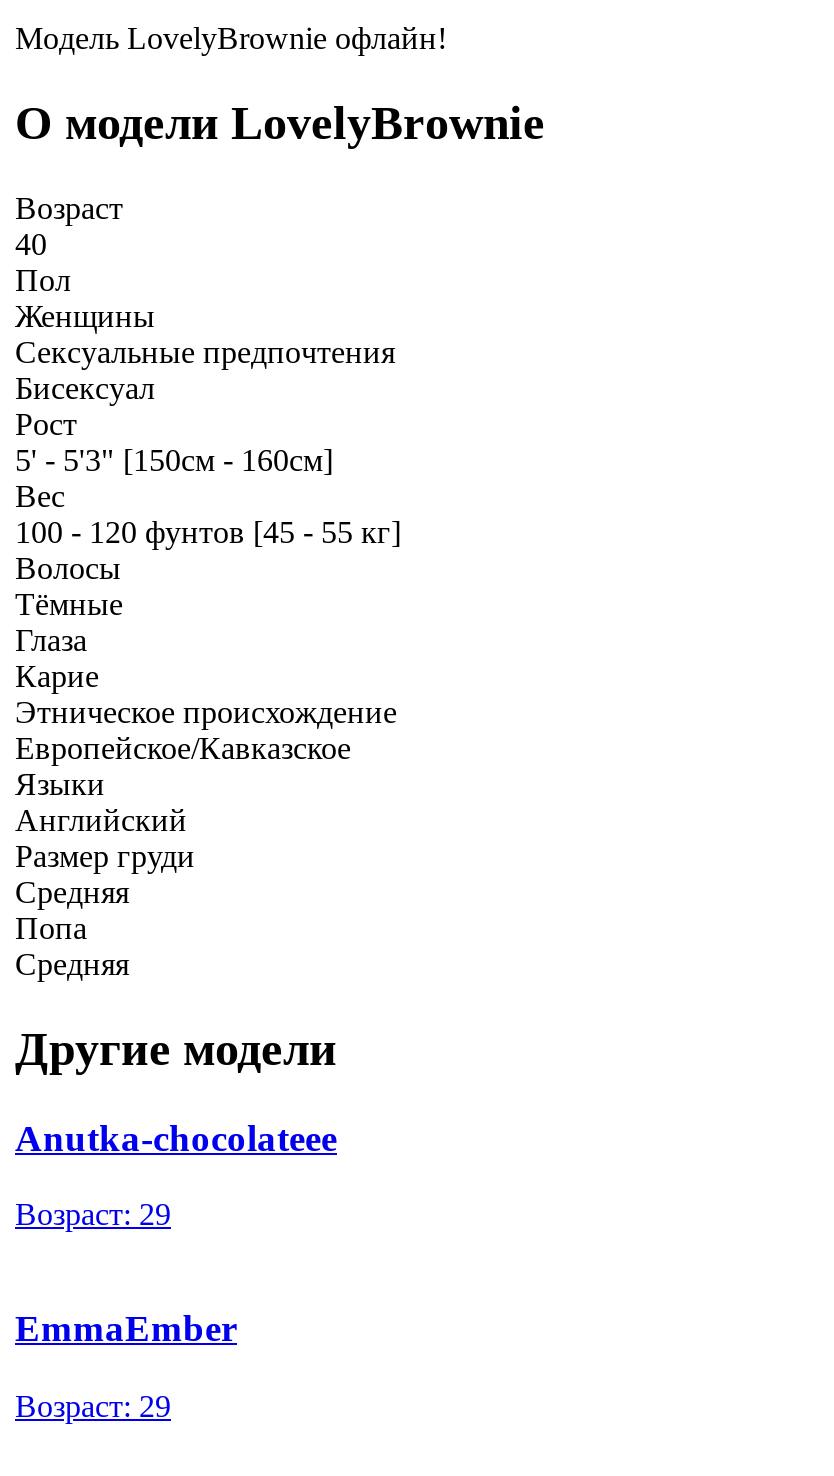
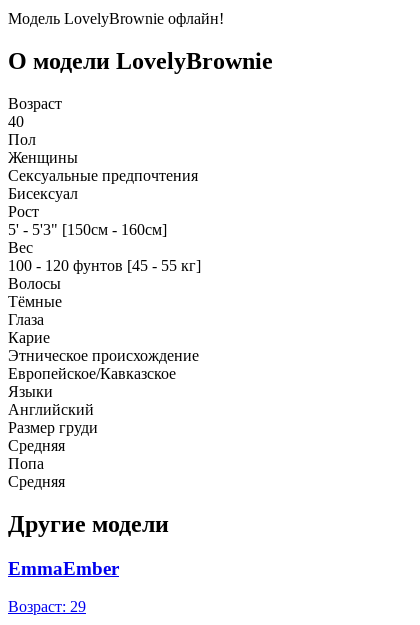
- Anutka-chocolateee
- Возраст: 29
